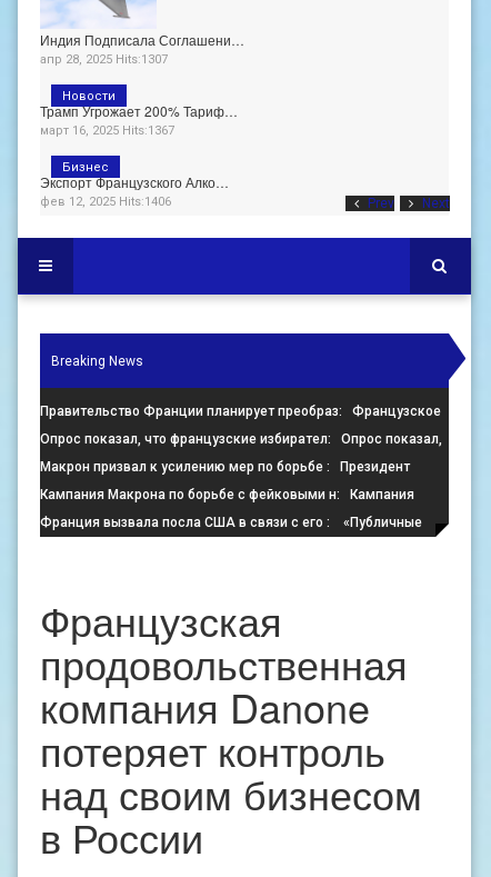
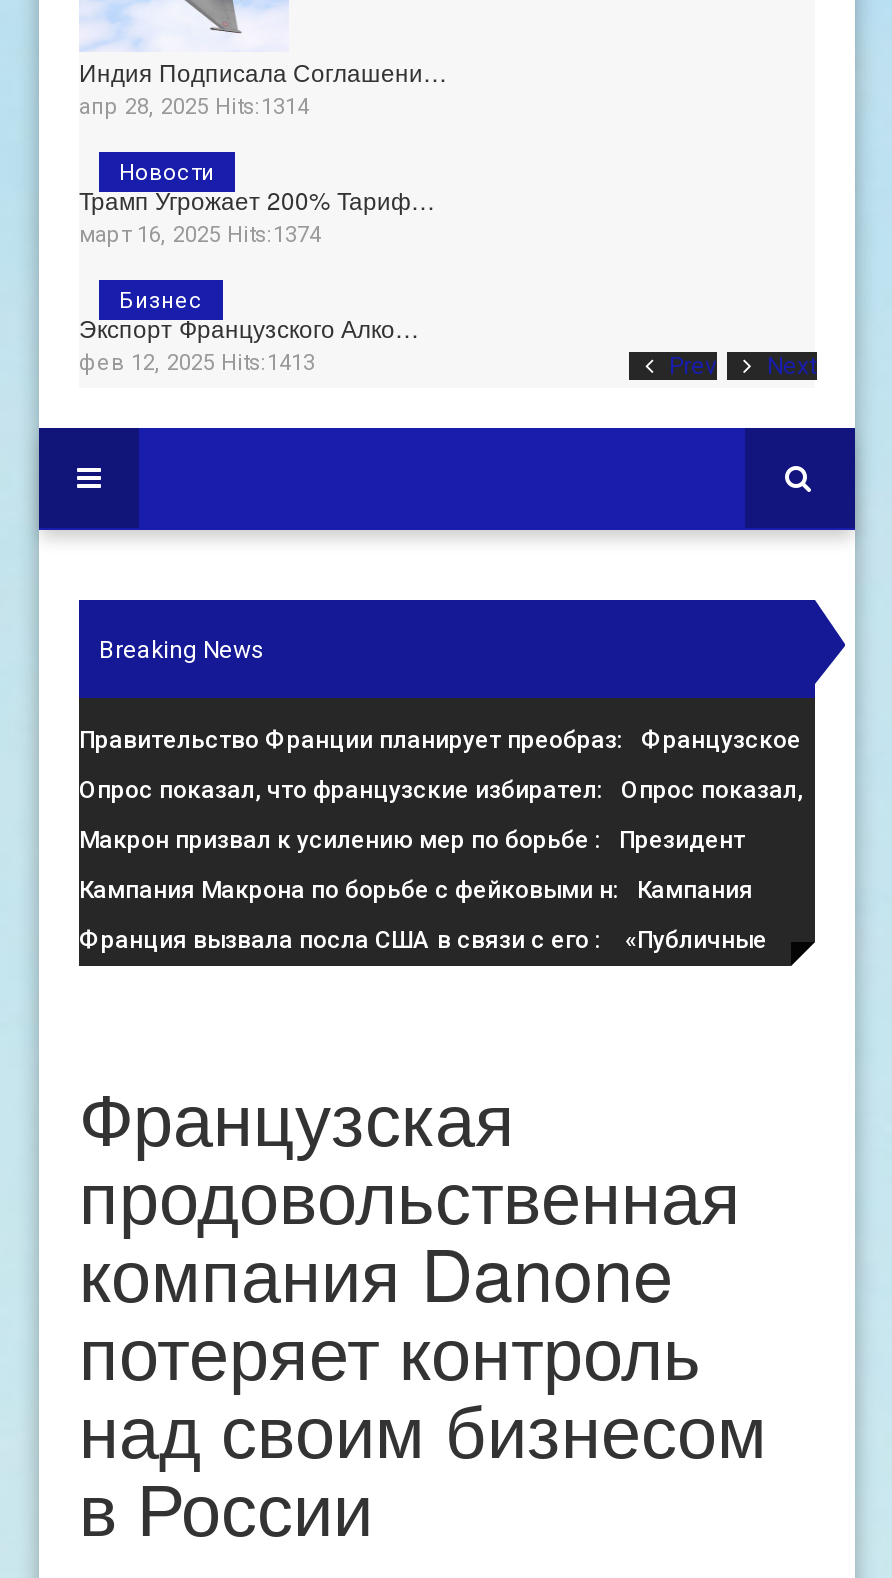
- апр 28, 2025 Hits:1307
+ апр 28, 2025 Hits:1314

- март 16, 2025 Hits:1367
+ март 16, 2025 Hits:1374

- фев 12, 2025 Hits:1406
+ фев 12, 2025 Hits:1413
